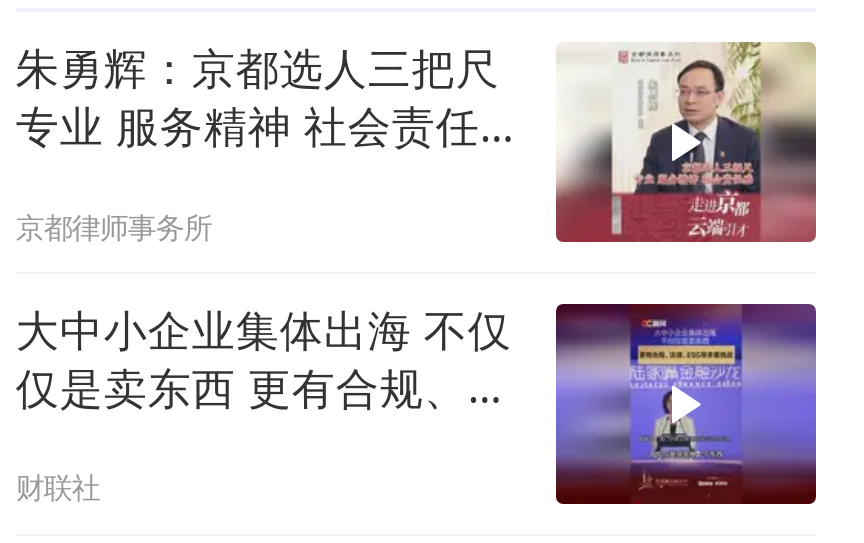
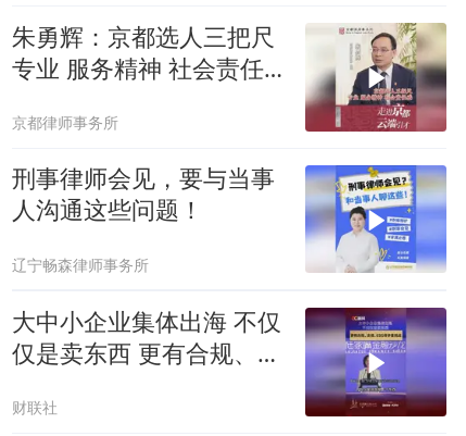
+ [image]
+ 刑事律师会见，要与当事
+ 人沟通这些问题！
+ 辽宁畅森律师事务所
